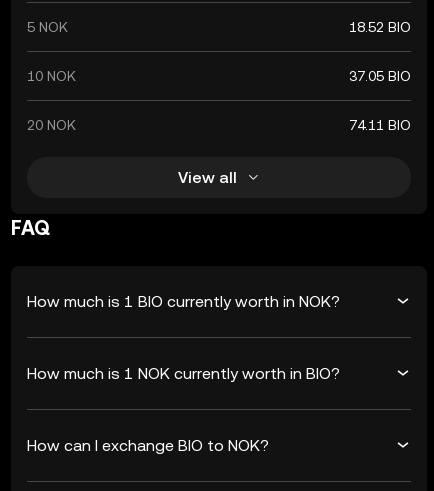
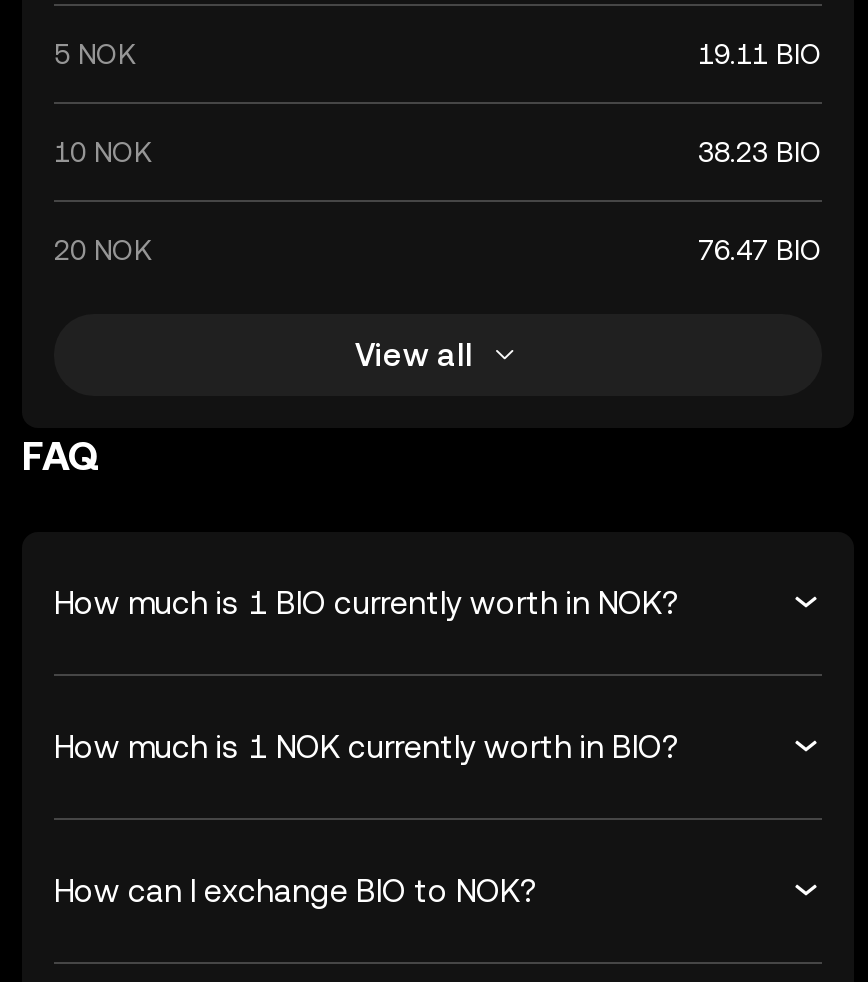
- 18.52 BIO
+ 19.11 BIO

- 37.05 BIO
+ 38.23 BIO

- 74.11 BIO
+ 76.47 BIO
